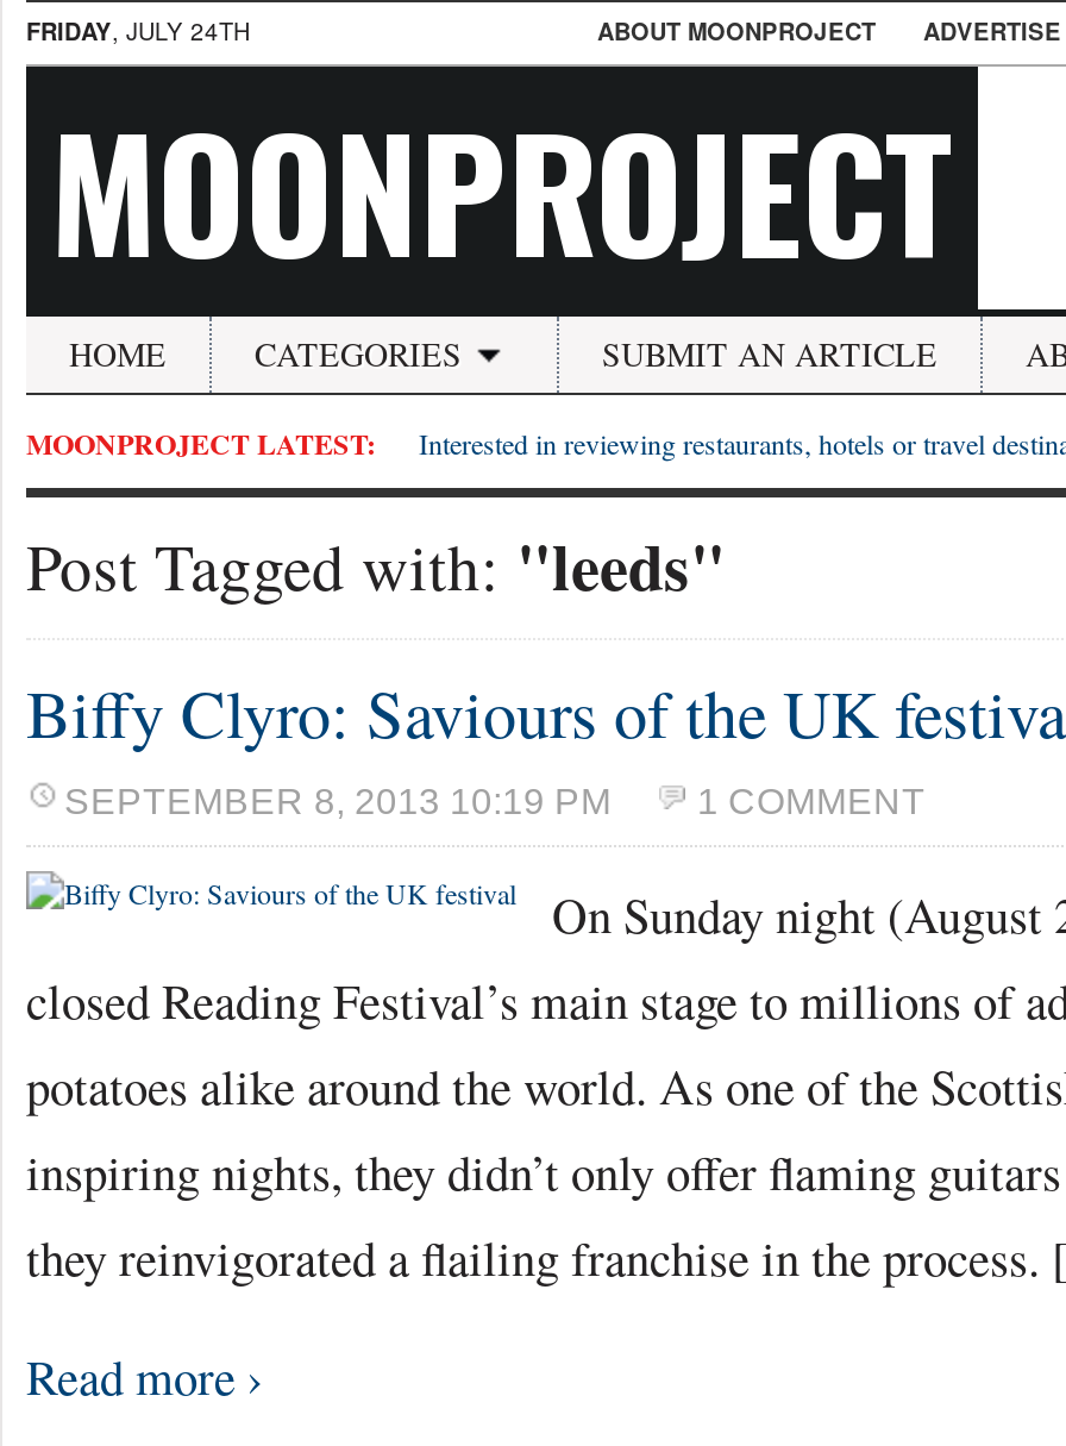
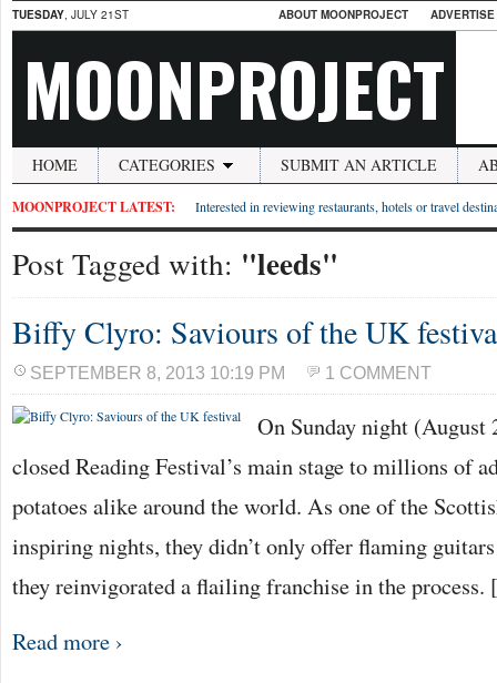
- FRIDAY, JULY 24TH
+ TUESDAY, JULY 21ST
